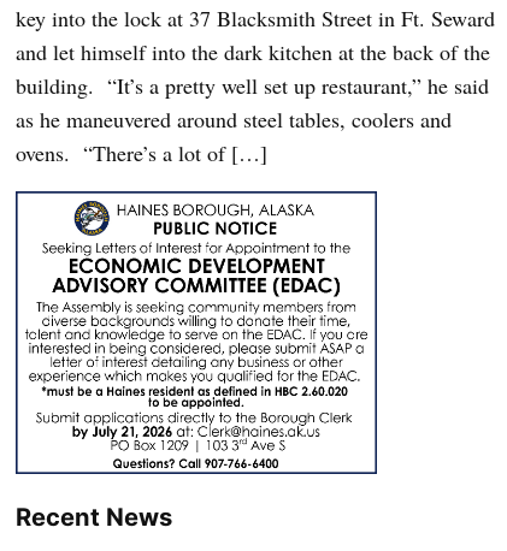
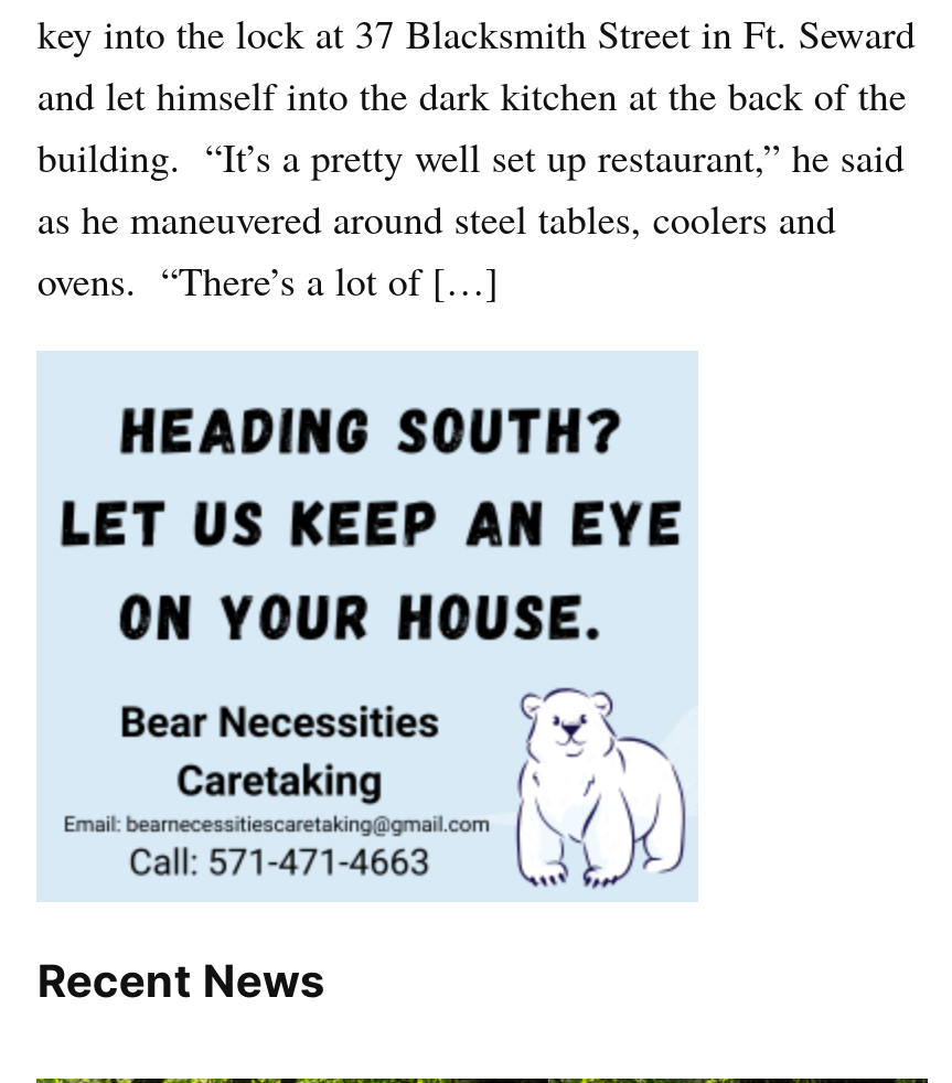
- [image]
+ [image]
